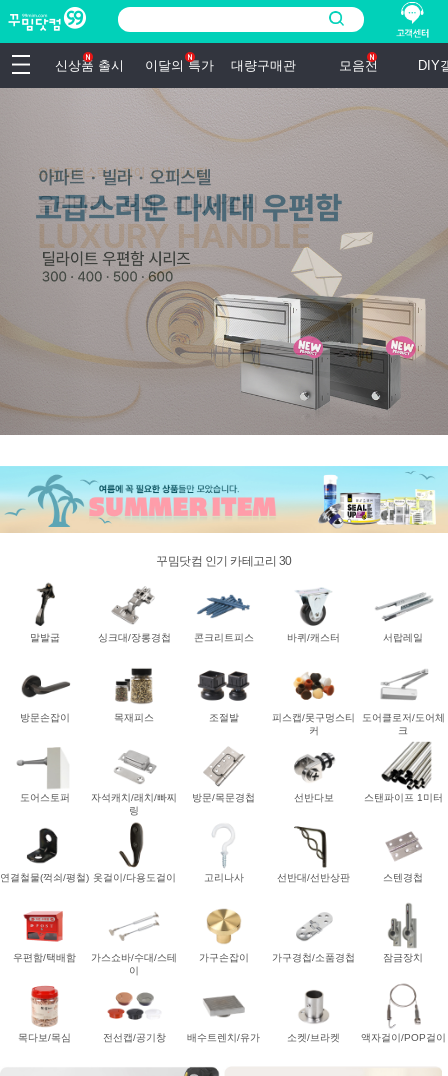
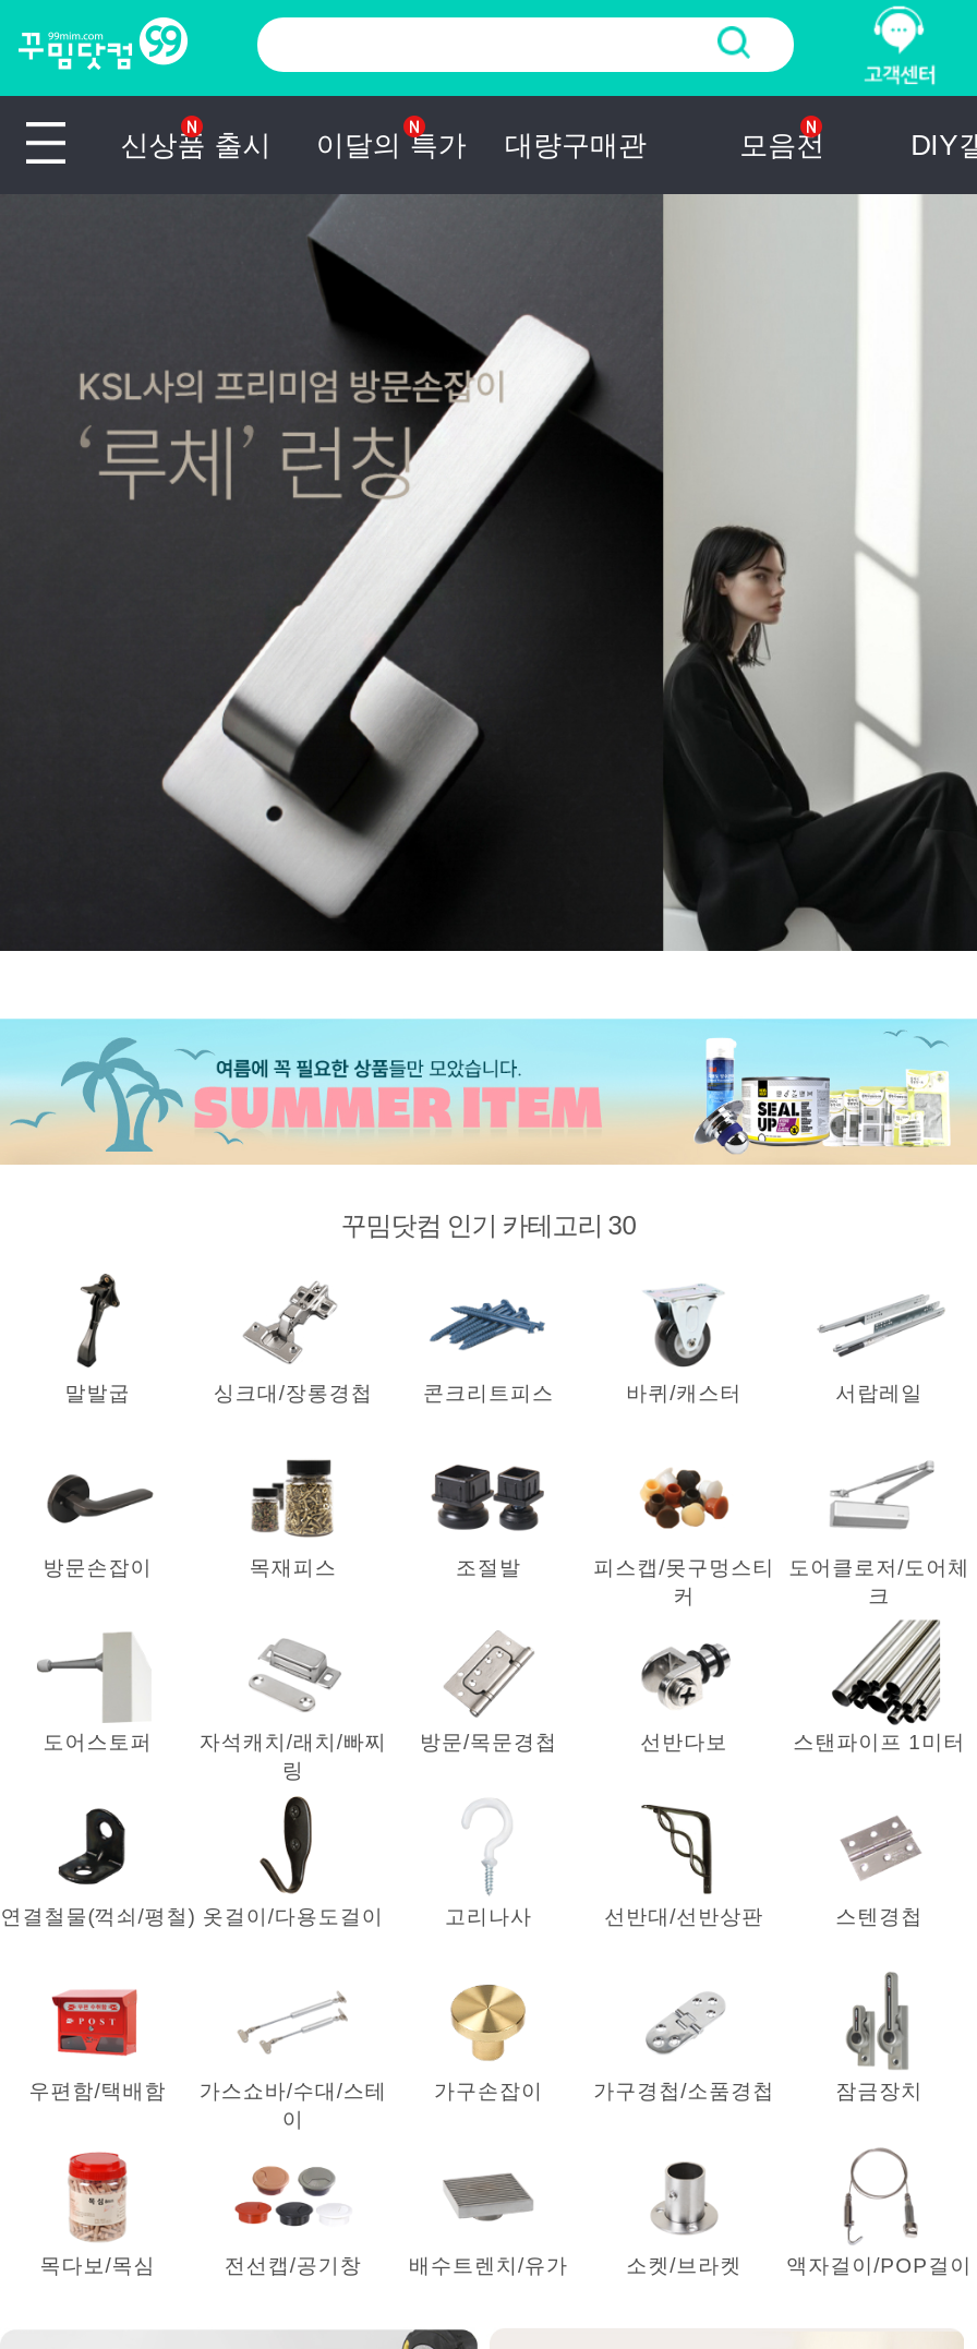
- [image]
+ [image]
